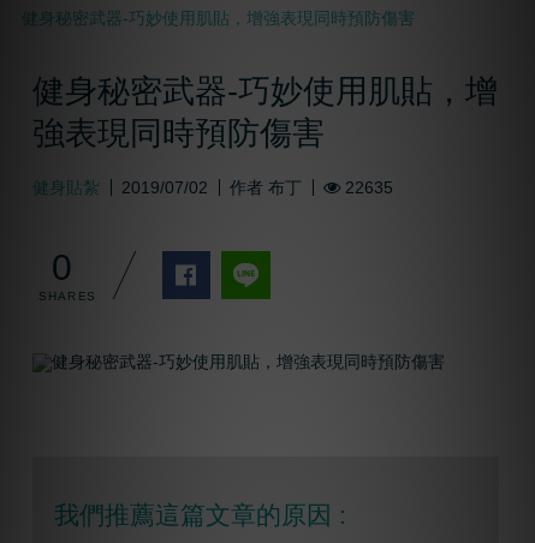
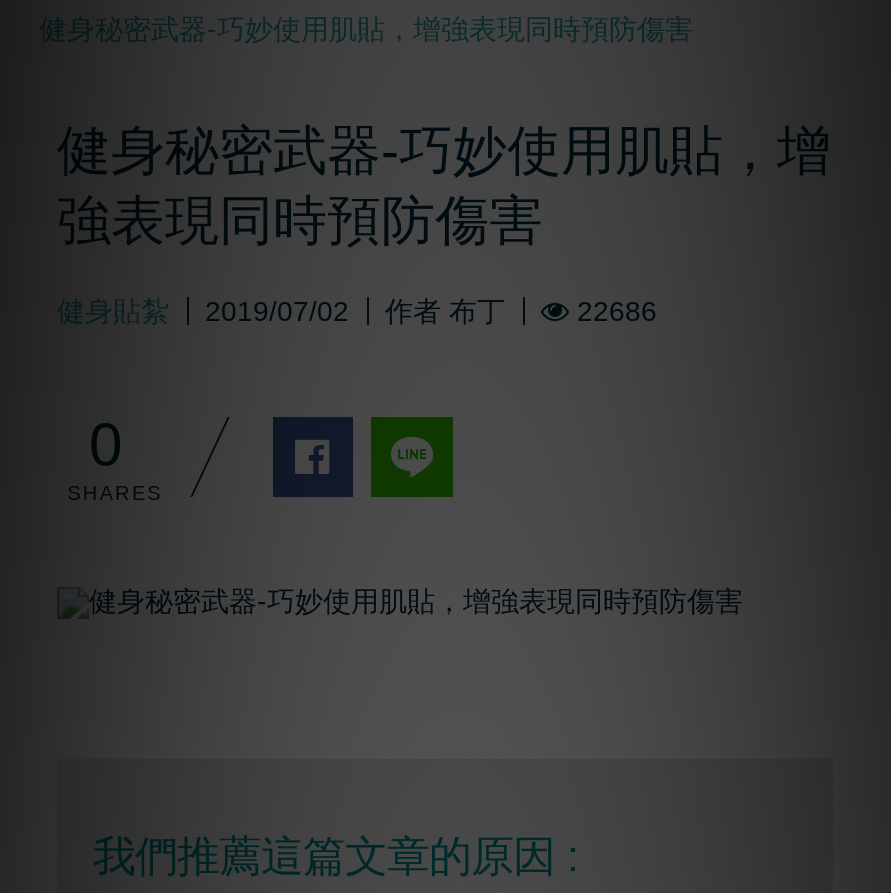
- 22635
+ 22686
